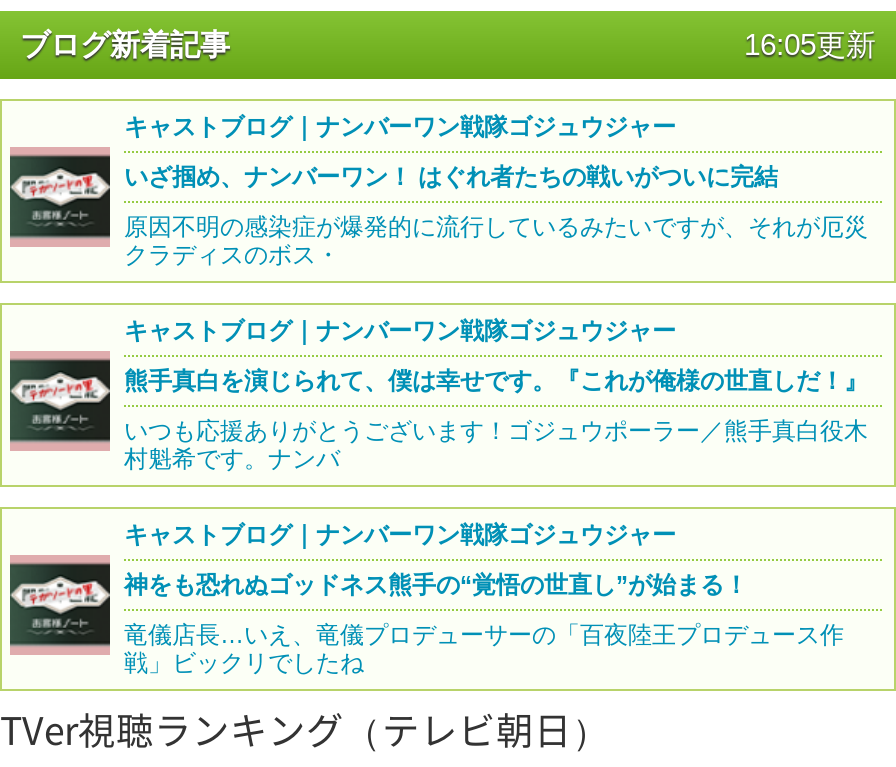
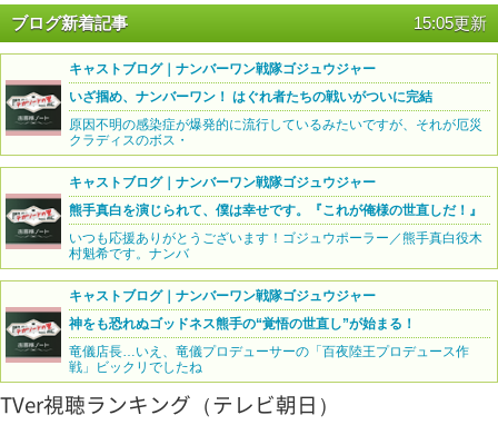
- 16:05更新
+ 15:05更新
